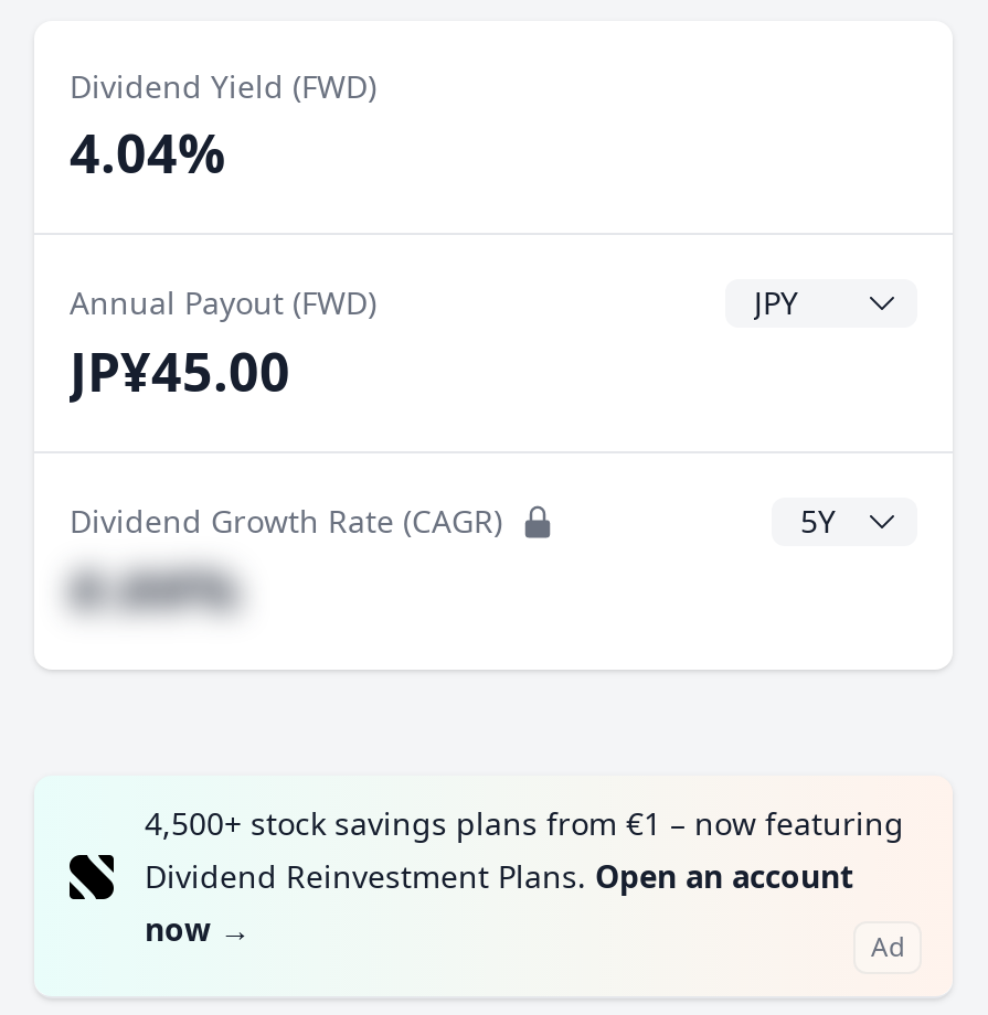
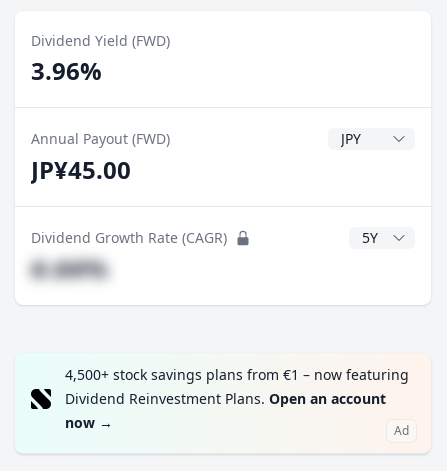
- 4.04%
+ 3.96%
